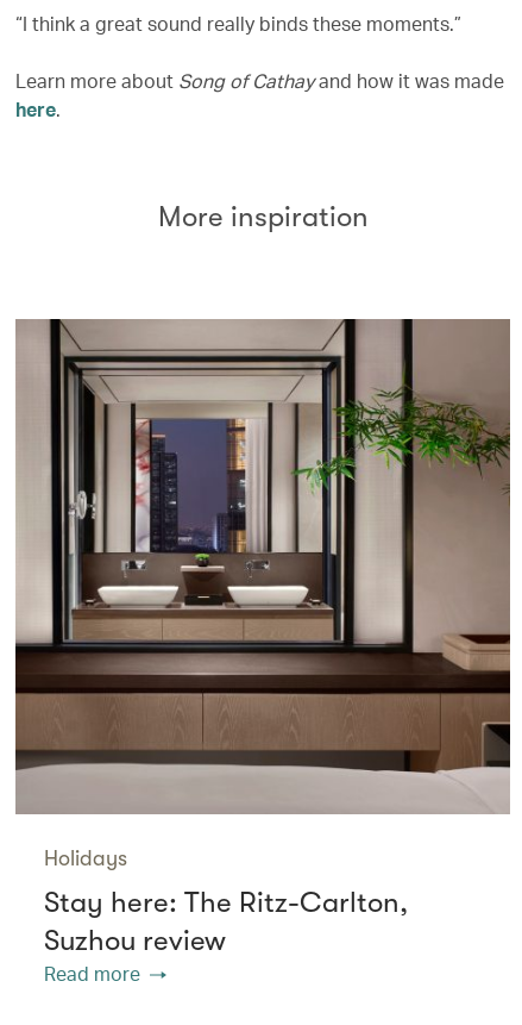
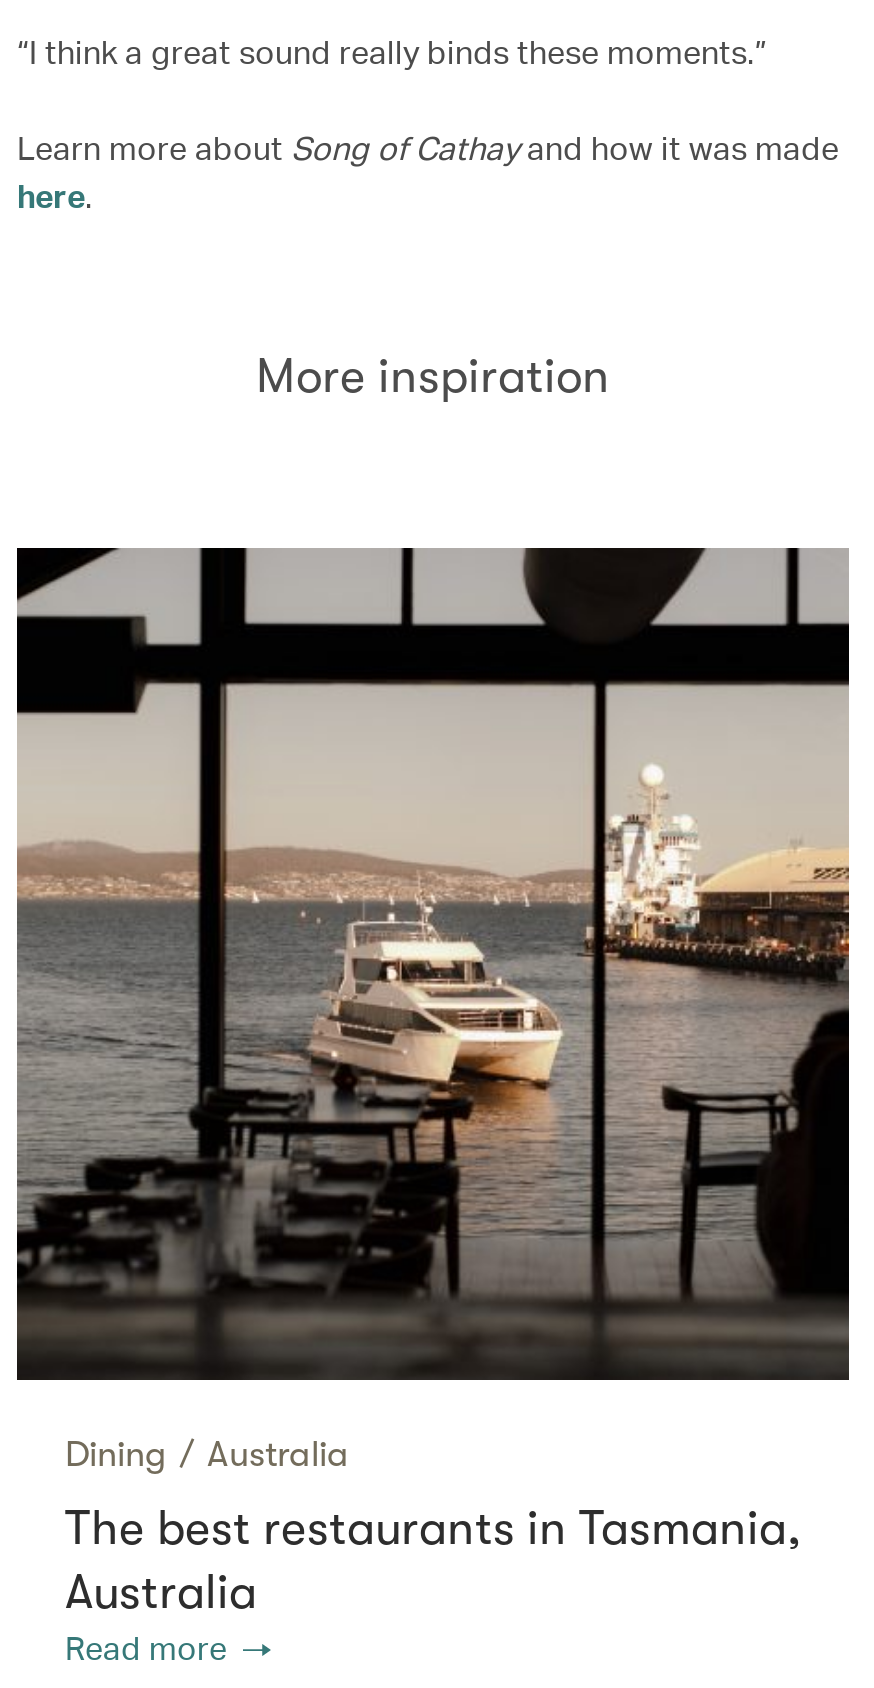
- [image]
- Holidays
+ [image]
+ Dining / Australia

- Stay here: The Ritz-Carlton,
- Suzhou review
+ The best restaurants in Tasmania,
+ Australia
